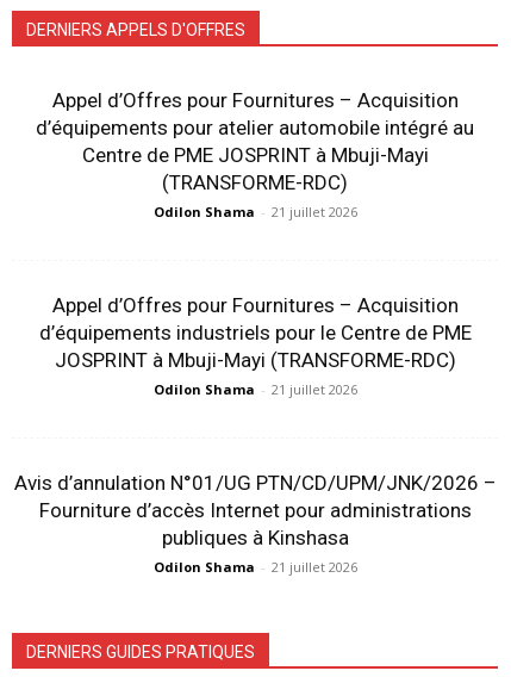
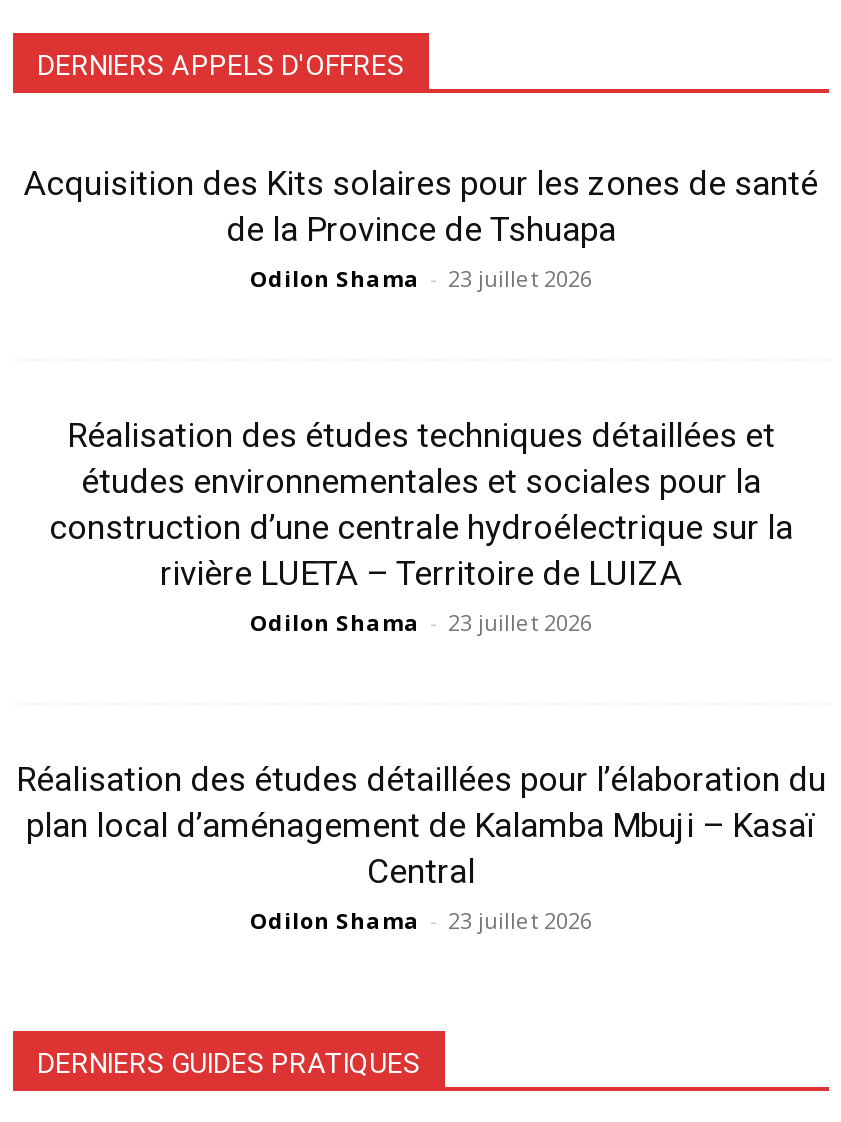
- Appel d’Offres pour Fournitures – Acquisition
- d’équipements pour atelier automobile intégré au
- Centre de PME JOSPRINT à Mbuji-Mayi
- (TRANSFORME-RDC)
- Odilon Shama - 21 juillet 2026
+ Acquisition des Kits solaires pour les zones de santé
+ de la Province de Tshuapa
+ Odilon Shama - 23 juillet 2026

- Appel d’Offres pour Fournitures – Acquisition
- d’équipements industriels pour le Centre de PME
- JOSPRINT à Mbuji-Mayi (TRANSFORME-RDC)
- Odilon Shama - 21 juillet 2026
+ Réalisation des études techniques détaillées et
+ études environnementales et sociales pour la
+ construction d’une centrale hydroélectrique sur la
+ rivière LUETA – Territoire de LUIZA
+ Odilon Shama - 23 juillet 2026

- Avis d’annulation N°01/UG PTN/CD/UPM/JNK/2026 –
- Fourniture d’accès Internet pour administrations
- publiques à Kinshasa
- Odilon Shama - 21 juillet 2026
+ Réalisation des études détaillées pour l’élaboration du
+ plan local d’aménagement de Kalamba Mbuji – Kasaï
+ Central
+ Odilon Shama - 23 juillet 2026
